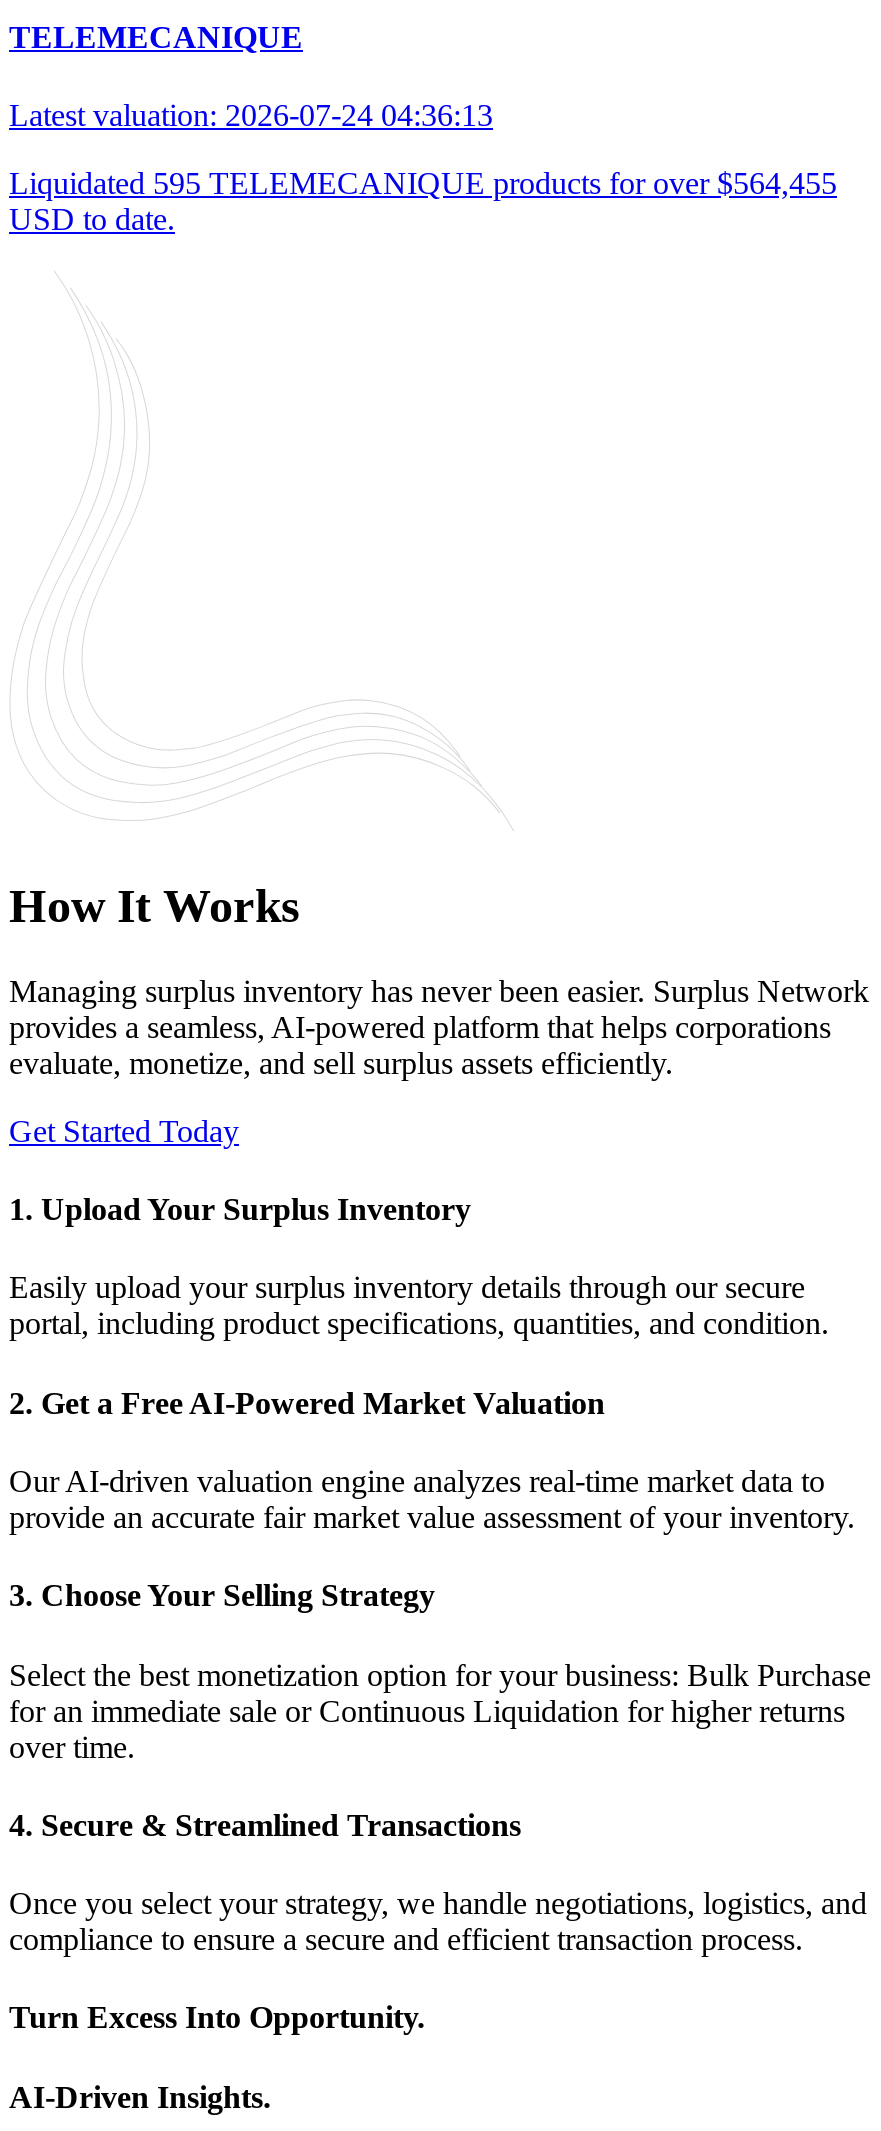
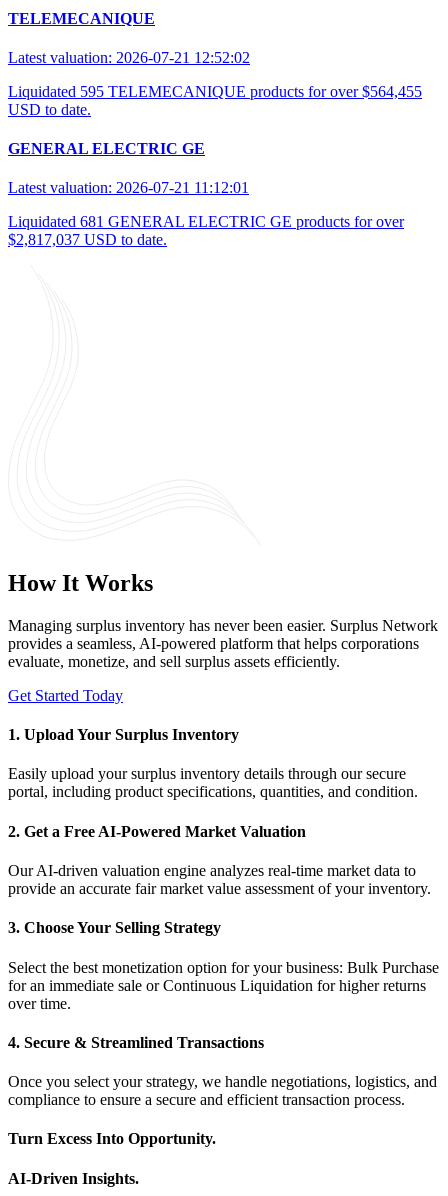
- Latest valuation: 2026-07-24 04:36:13
+ Latest valuation: 2026-07-21 12:52:02

+ GENERAL ELECTRIC GE
+ Latest valuation: 2026-07-21 11:12:01
+ Liquidated 681 GENERAL ELECTRIC GE products for over
+ $2,817,037 USD to date.
